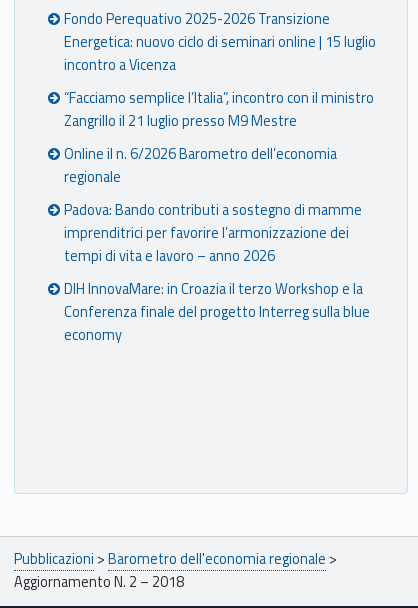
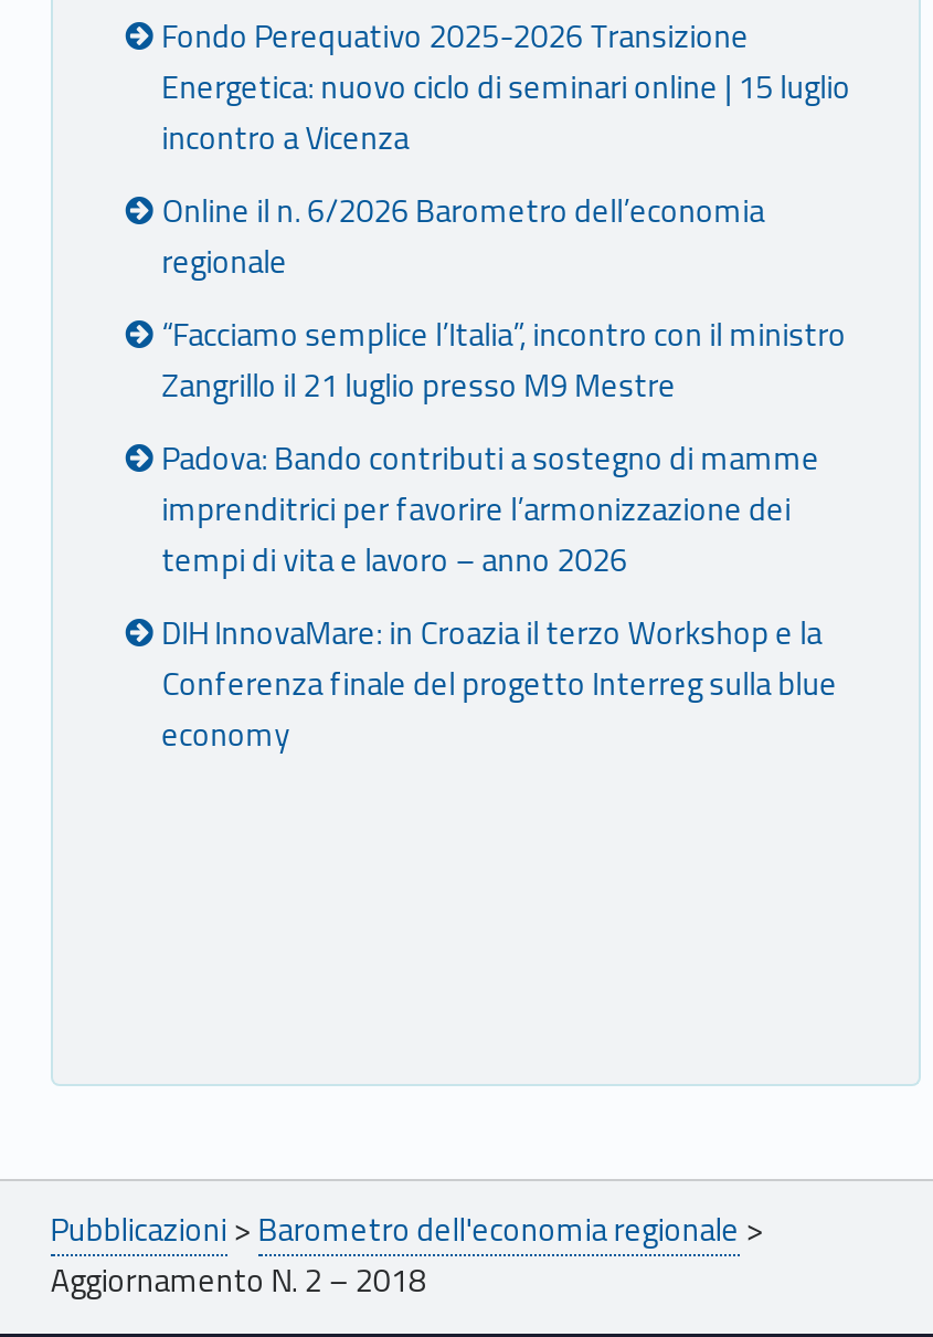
moved down: “Facciamo semplice l’Italia”, incontro con il ministro | Zangrillo il 21 luglio presso M9 Mestre

moved up: Online il n. 6/2026 Barometro dell’economia | regionale
